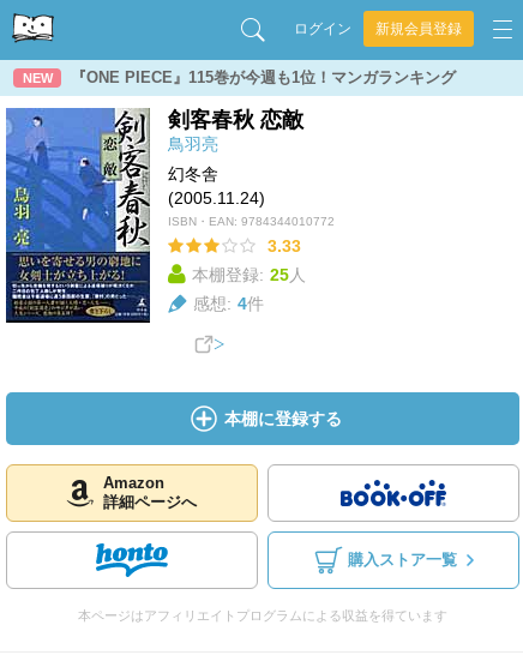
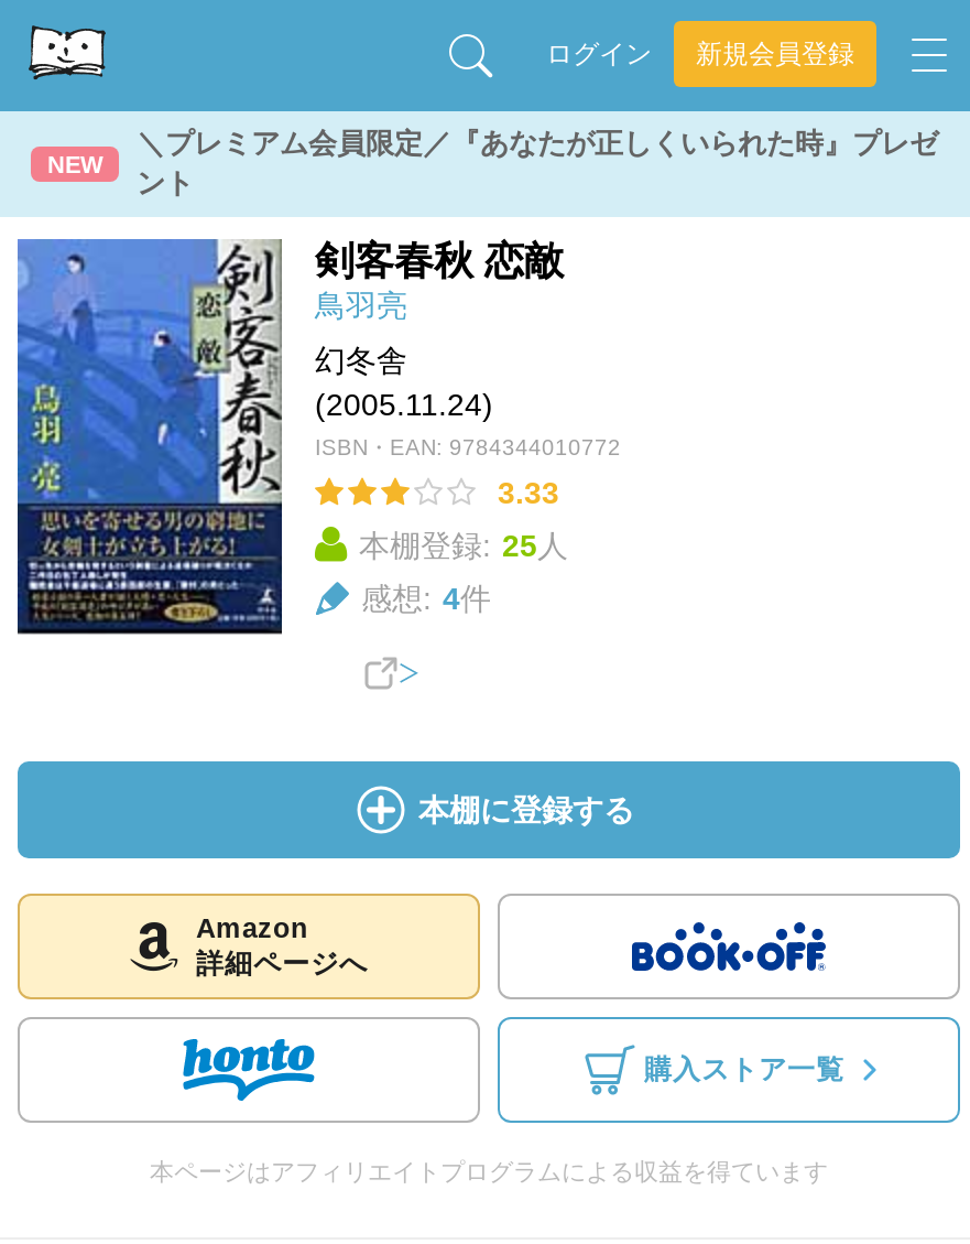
- 『ONE PIECE』115巻が今週も1位！マンガランキング
+ ＼プレミアム会員限定／『あなたが正しくいられた時』プレゼ
+ ント
